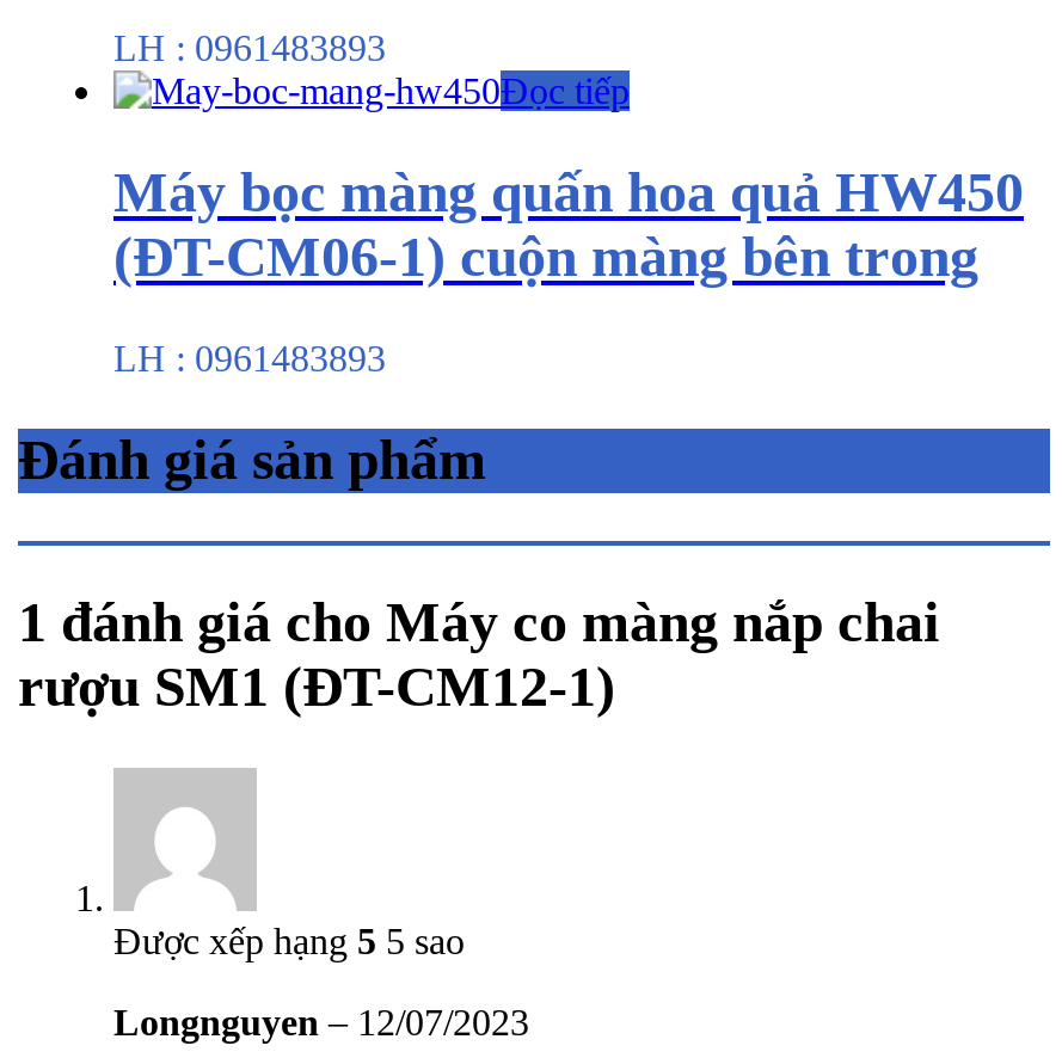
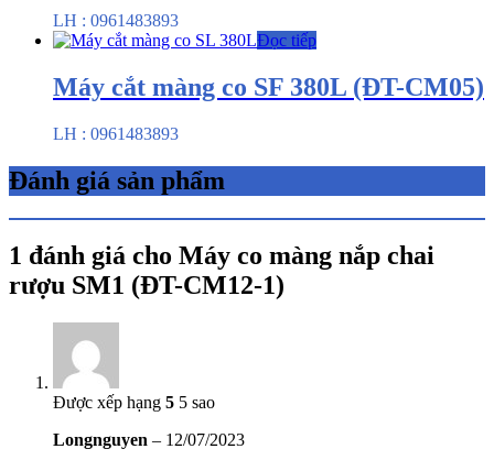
- Máy bọc màng quấn hoa quả HW450
- (ĐT-CM06-1) cuộn màng bên trong
+ Máy cắt màng co SF 380L (ĐT-CM05)
